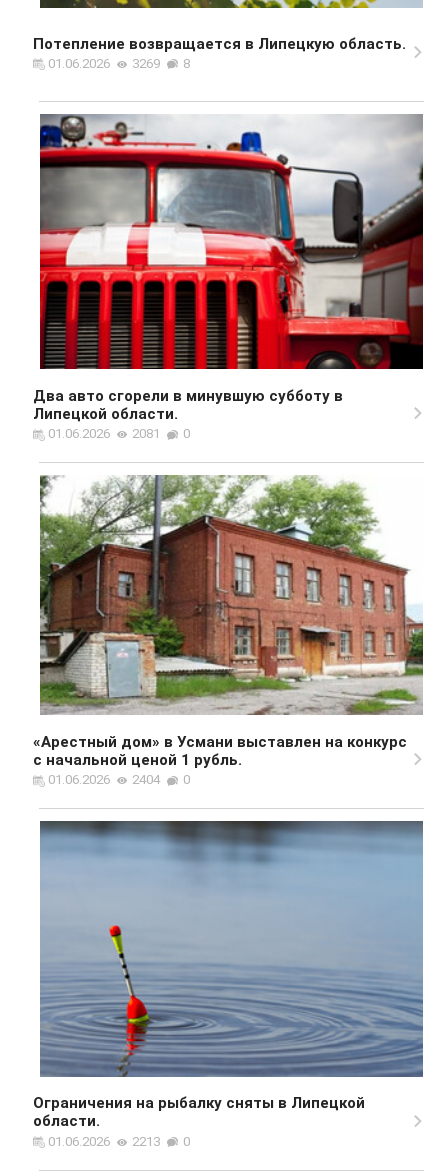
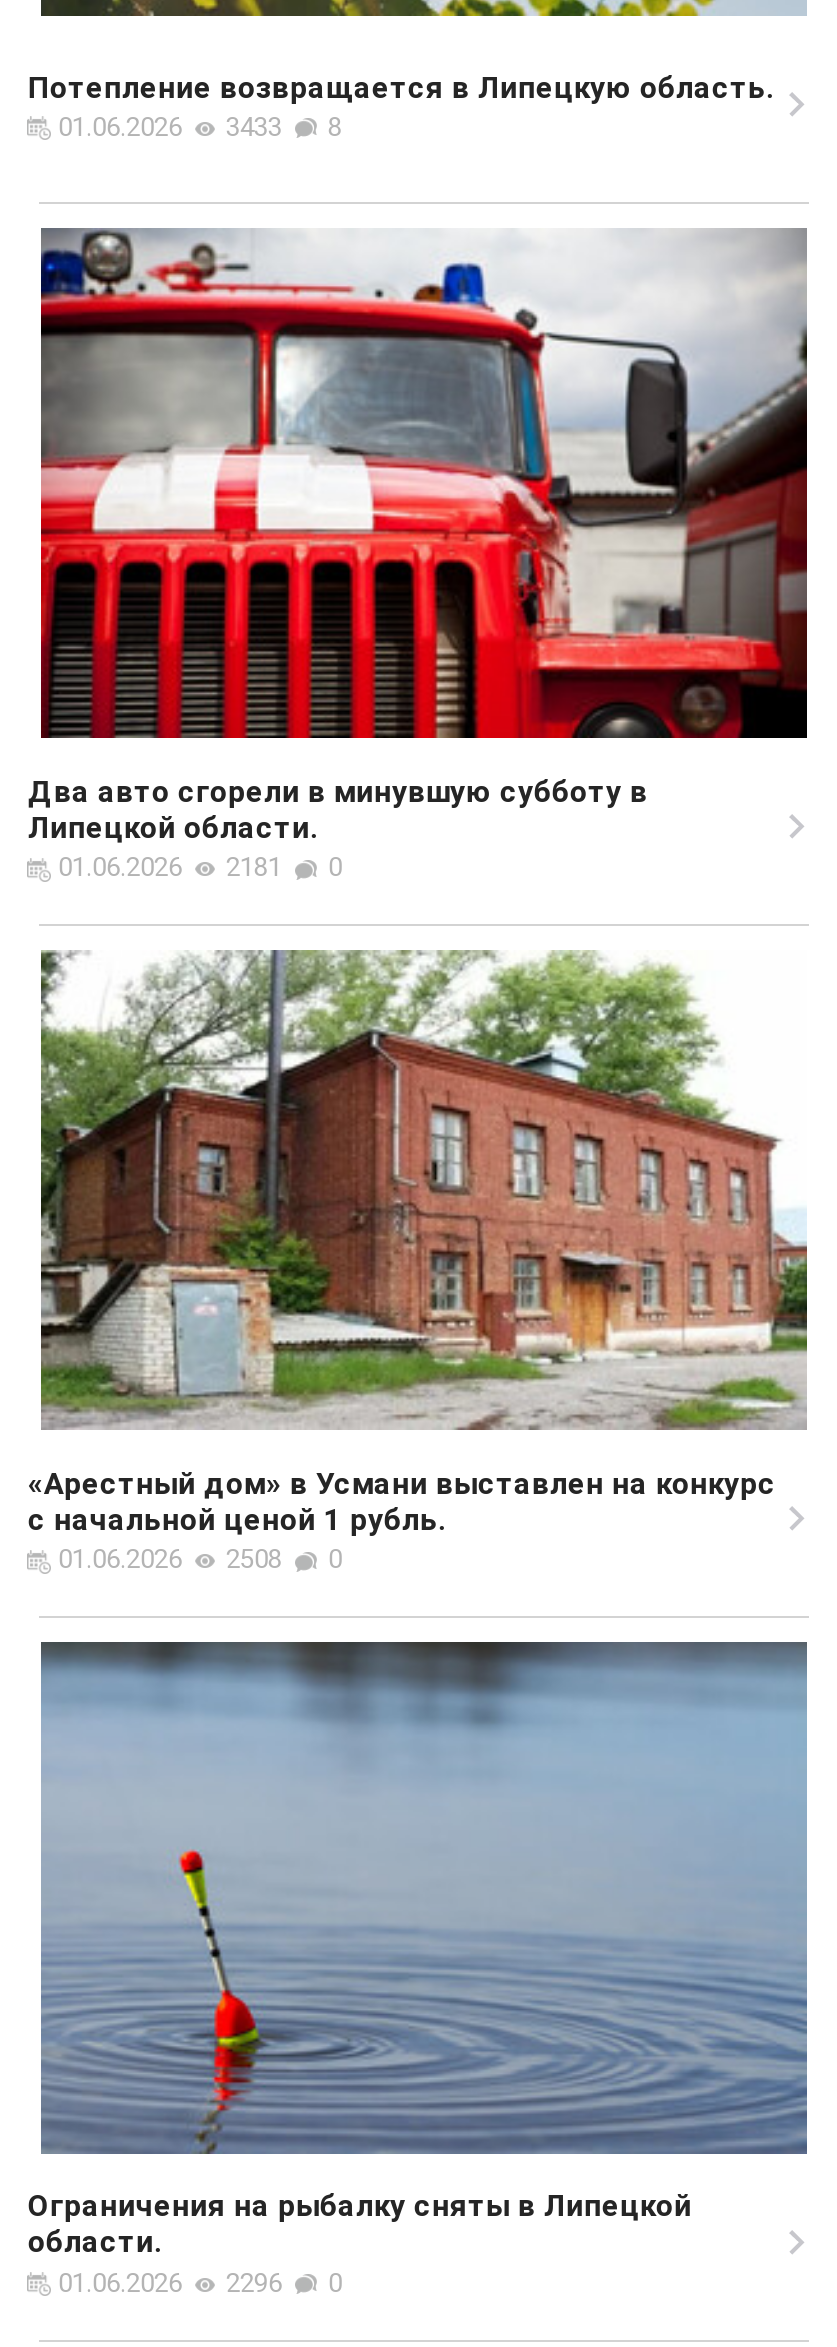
- 01.06.2026 3269 8
+ 01.06.2026 3433 8

- 01.06.2026 2081 0
+ 01.06.2026 2181 0

- 01.06.2026 2404 0
+ 01.06.2026 2508 0

- 01.06.2026 2213 0
+ 01.06.2026 2296 0
